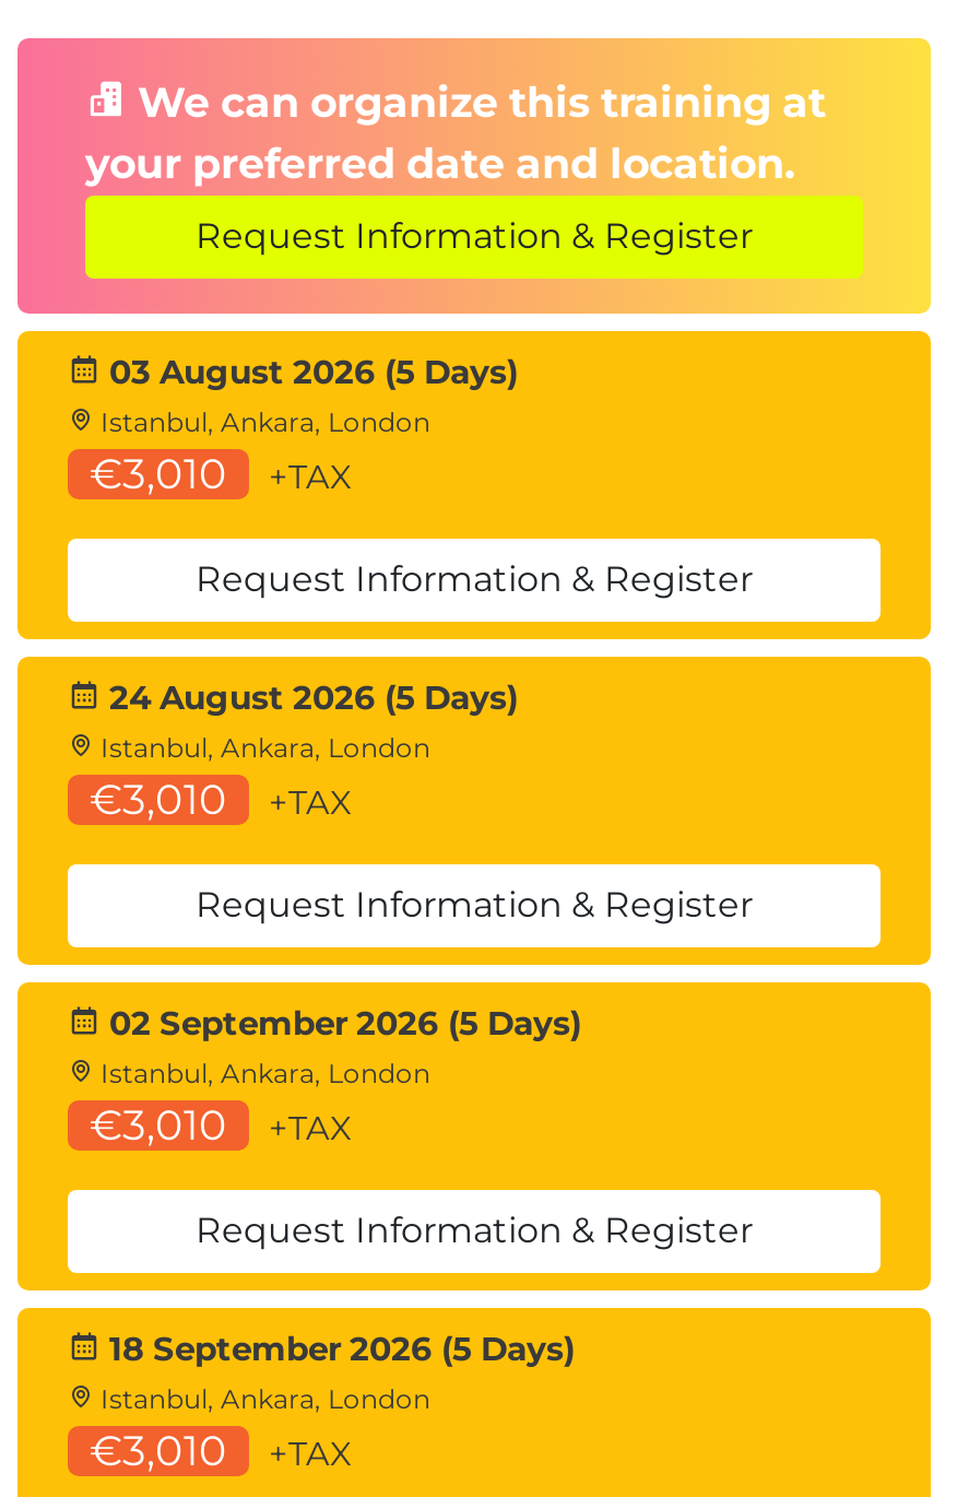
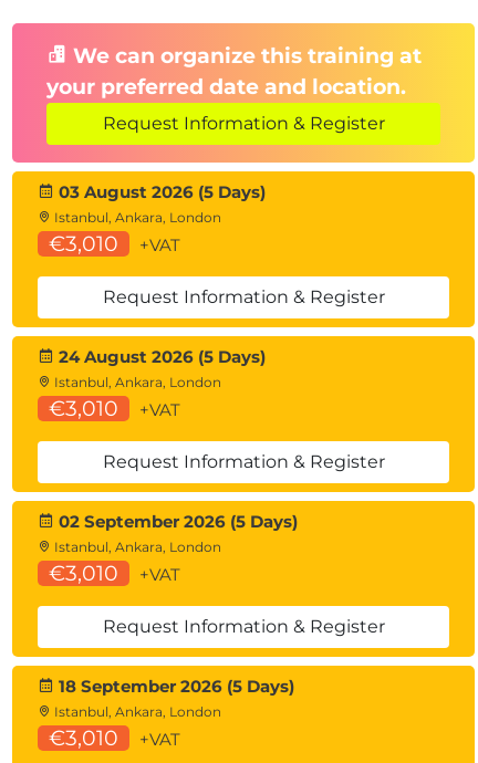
- +TAX
+ +VAT

- +TAX
+ +VAT

- +TAX
+ +VAT

- +TAX
+ +VAT
